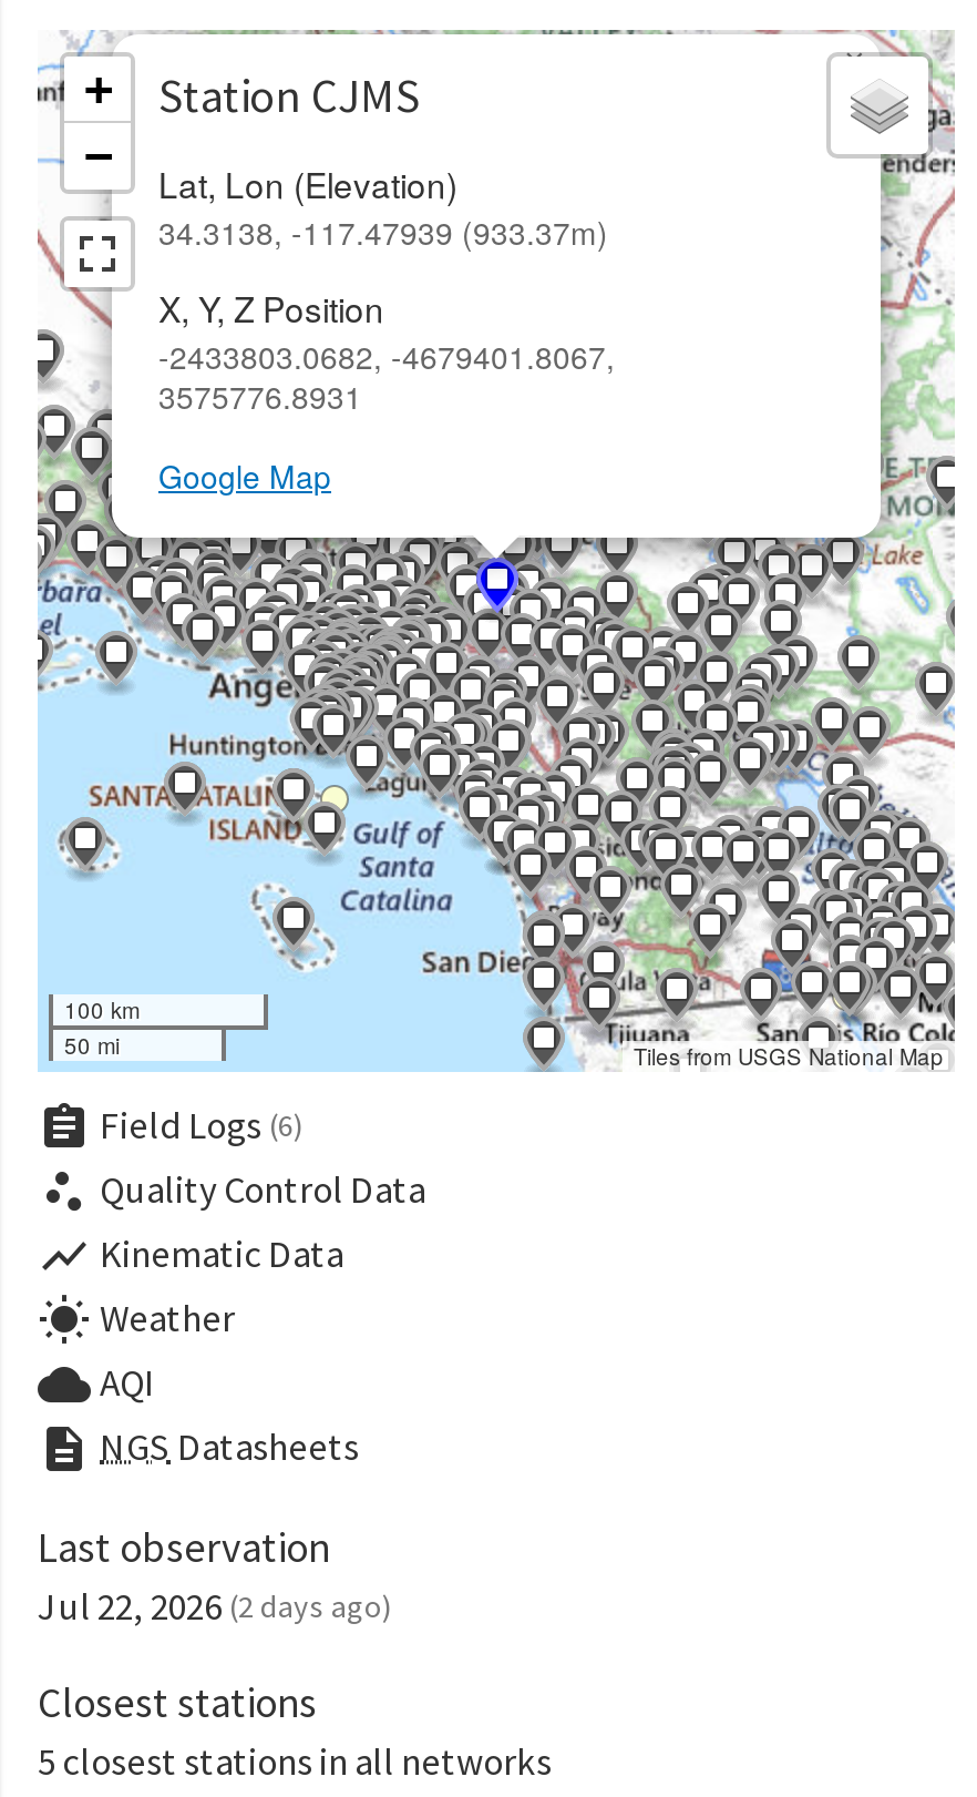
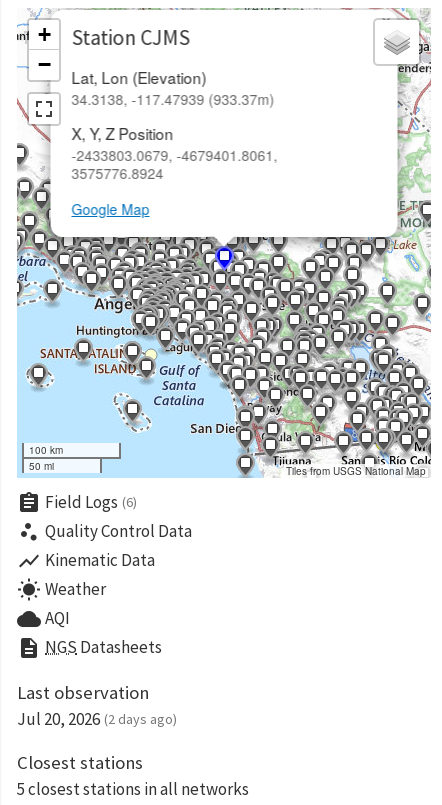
- -2433803.0682, -4679401.8067,
+ -2433803.0679, -4679401.8061,

- 3575776.8931
+ 3575776.8924

- Jul 22, 2026 (2 days ago)
+ Jul 20, 2026 (2 days ago)
